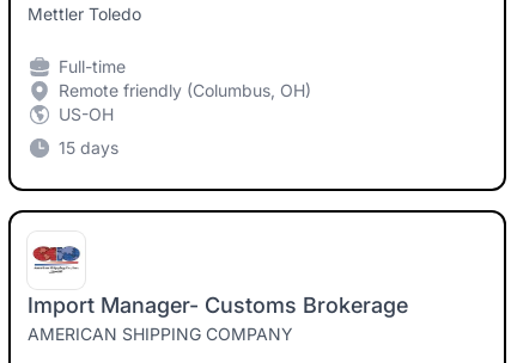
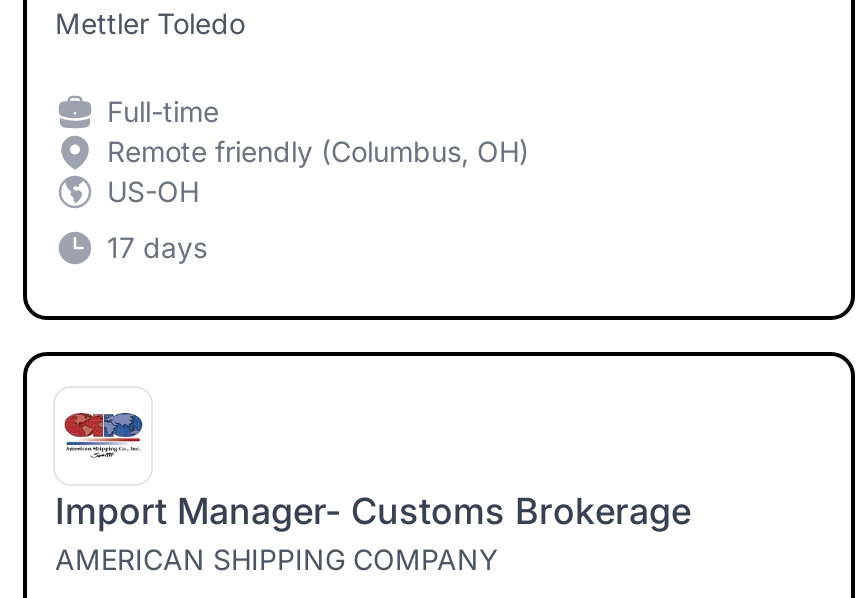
- 15 days
+ 17 days
